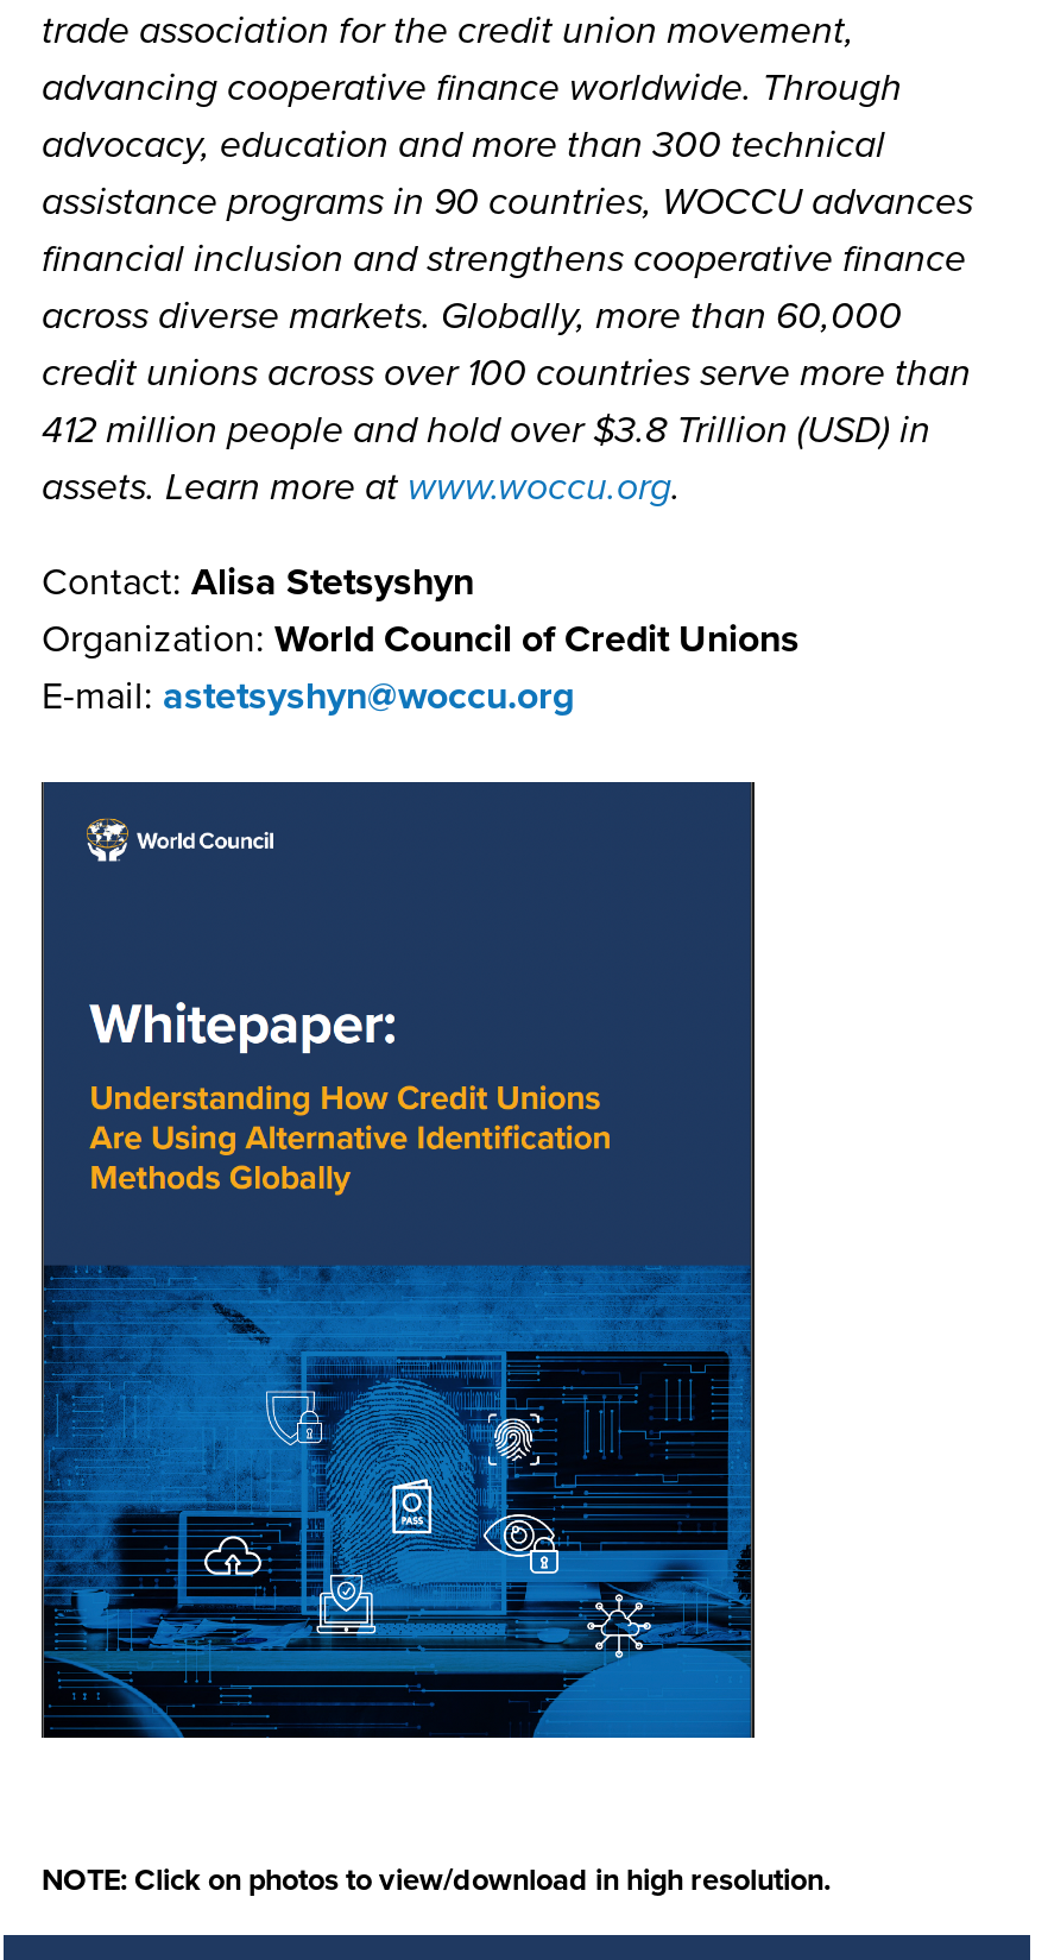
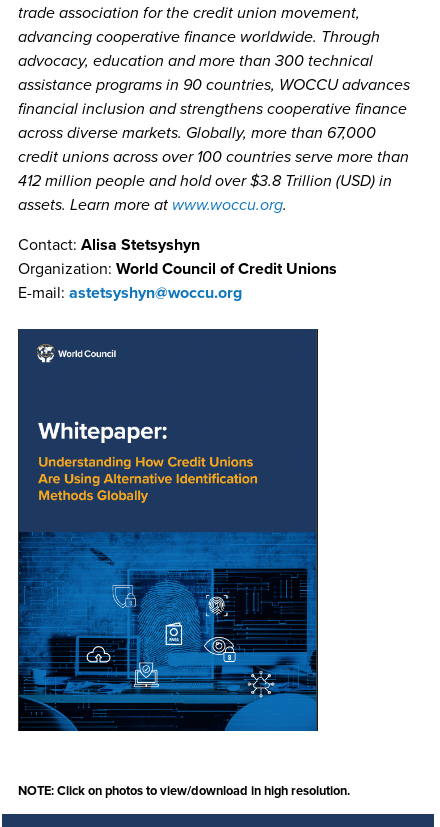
- across diverse markets. Globally, more than 60,000
+ across diverse markets. Globally, more than 67,000
